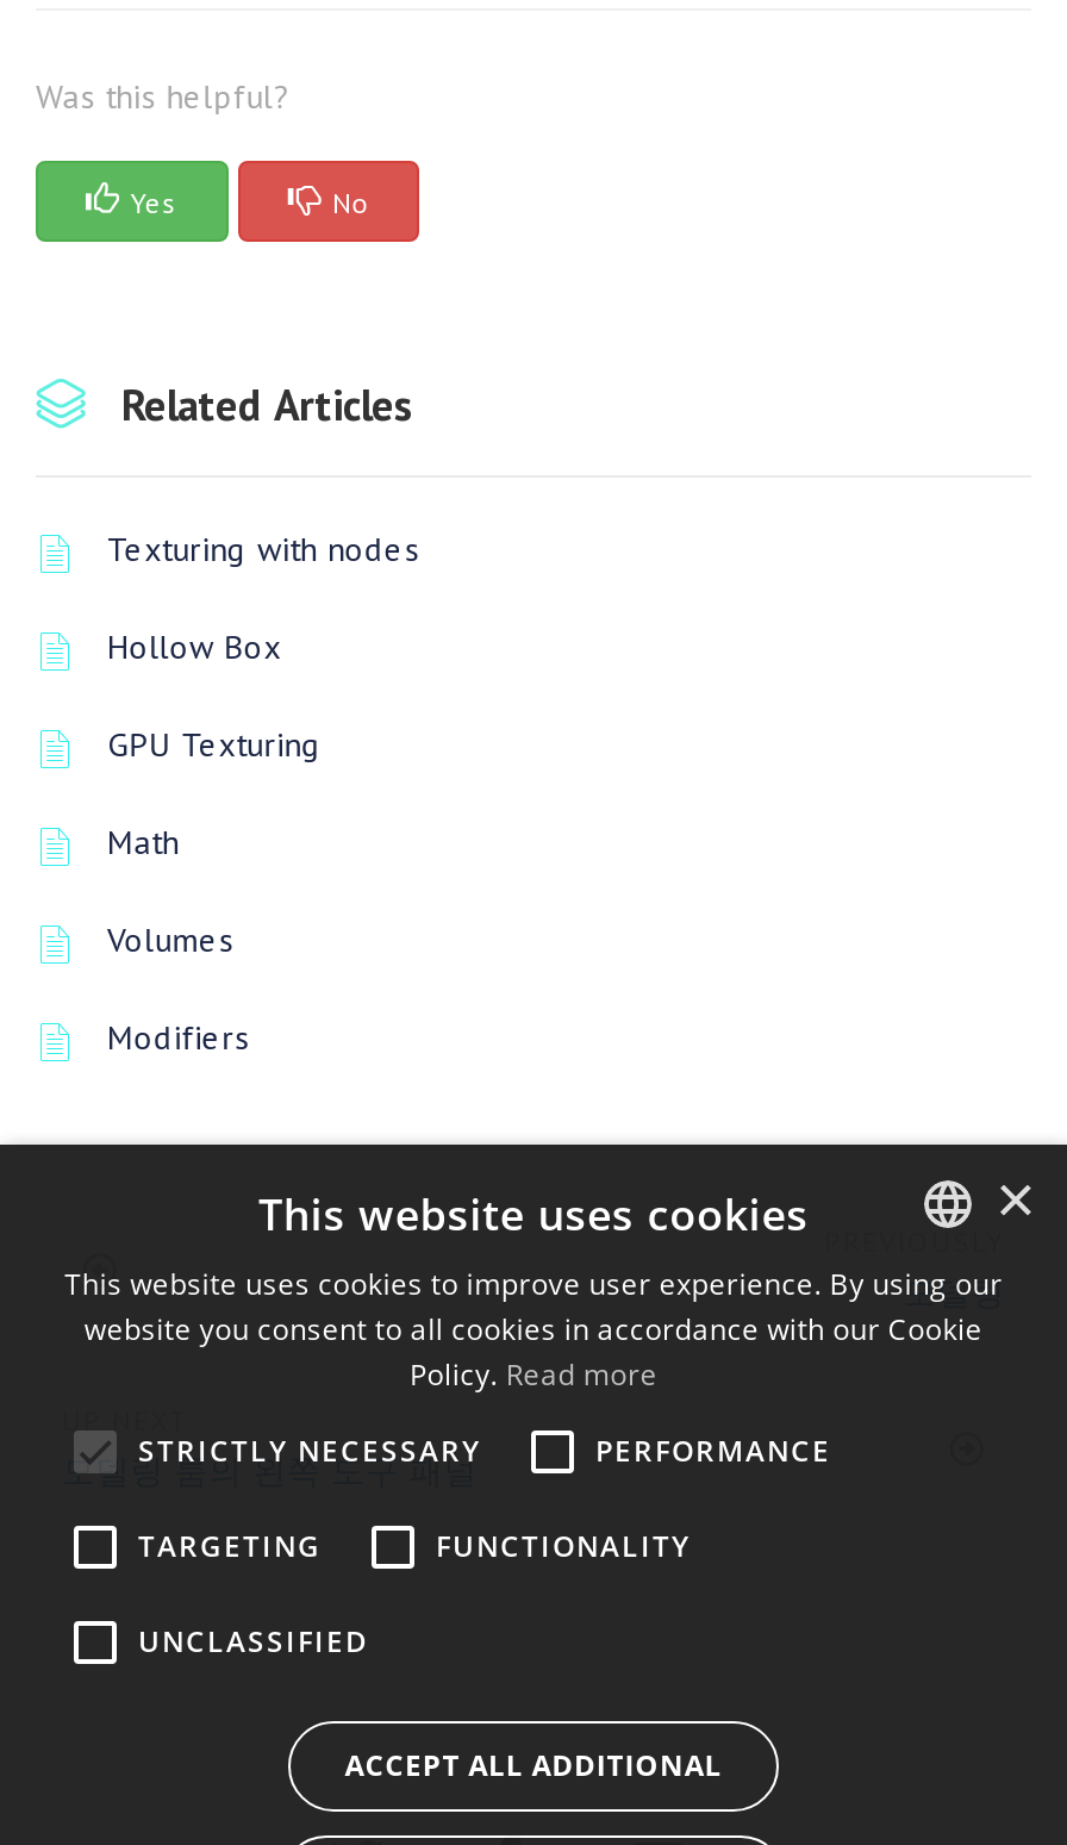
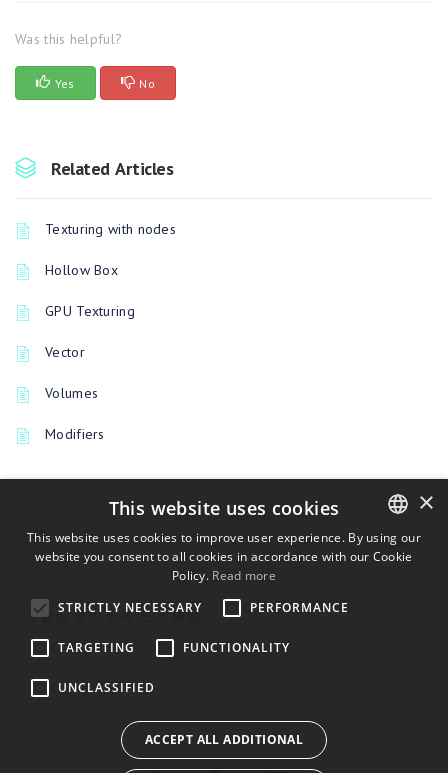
- Math
+ Vector
